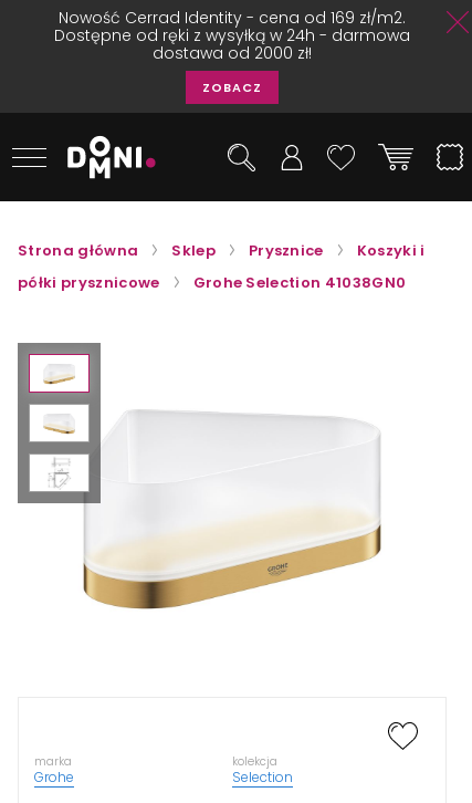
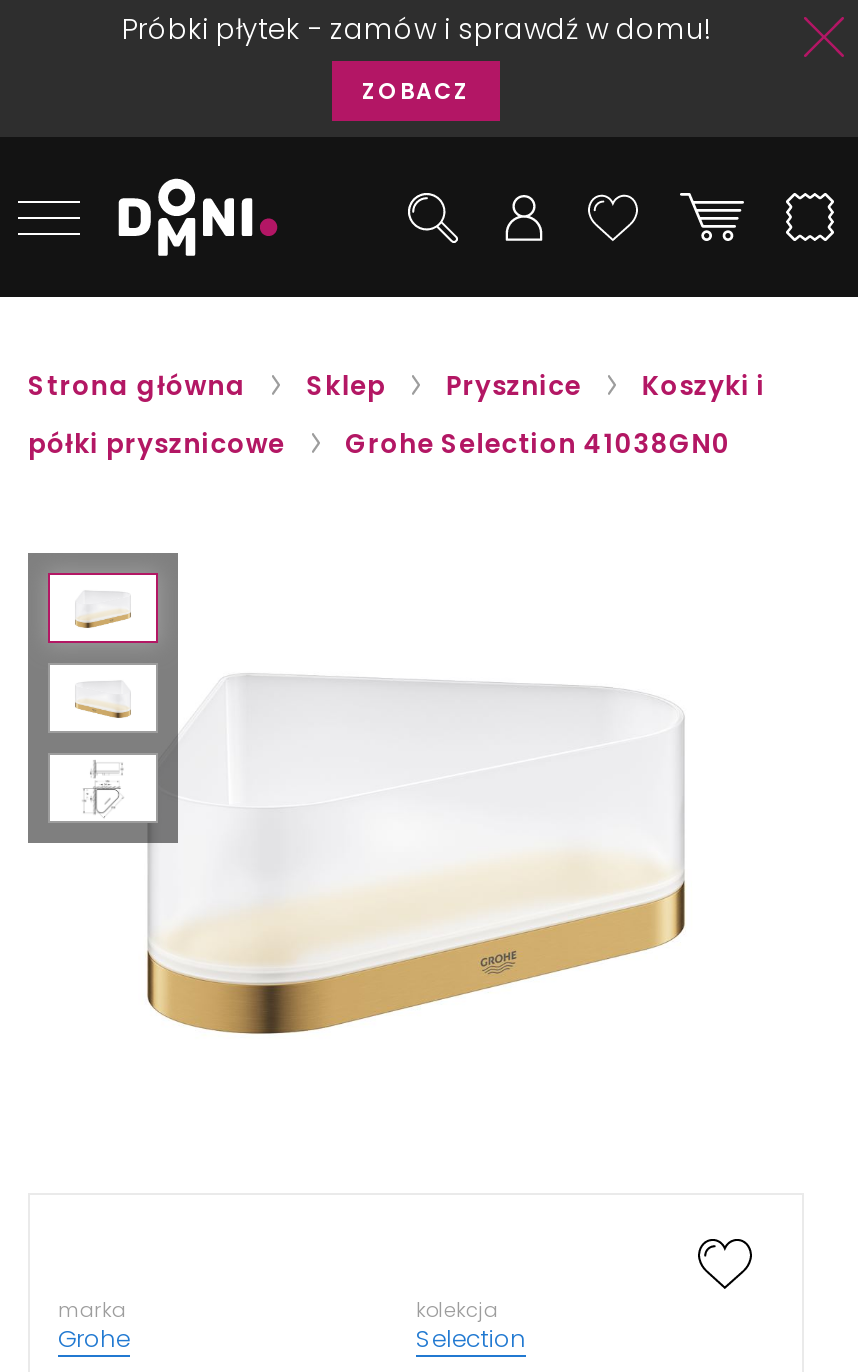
- Nowość Cerrad Identity - cena od 169 zł/m2.
- Dostępne od ręki z wysyłką w 24h - darmowa
- dostawa od 2000 zł!
+ Próbki płytek - zamów i sprawdź w domu!
